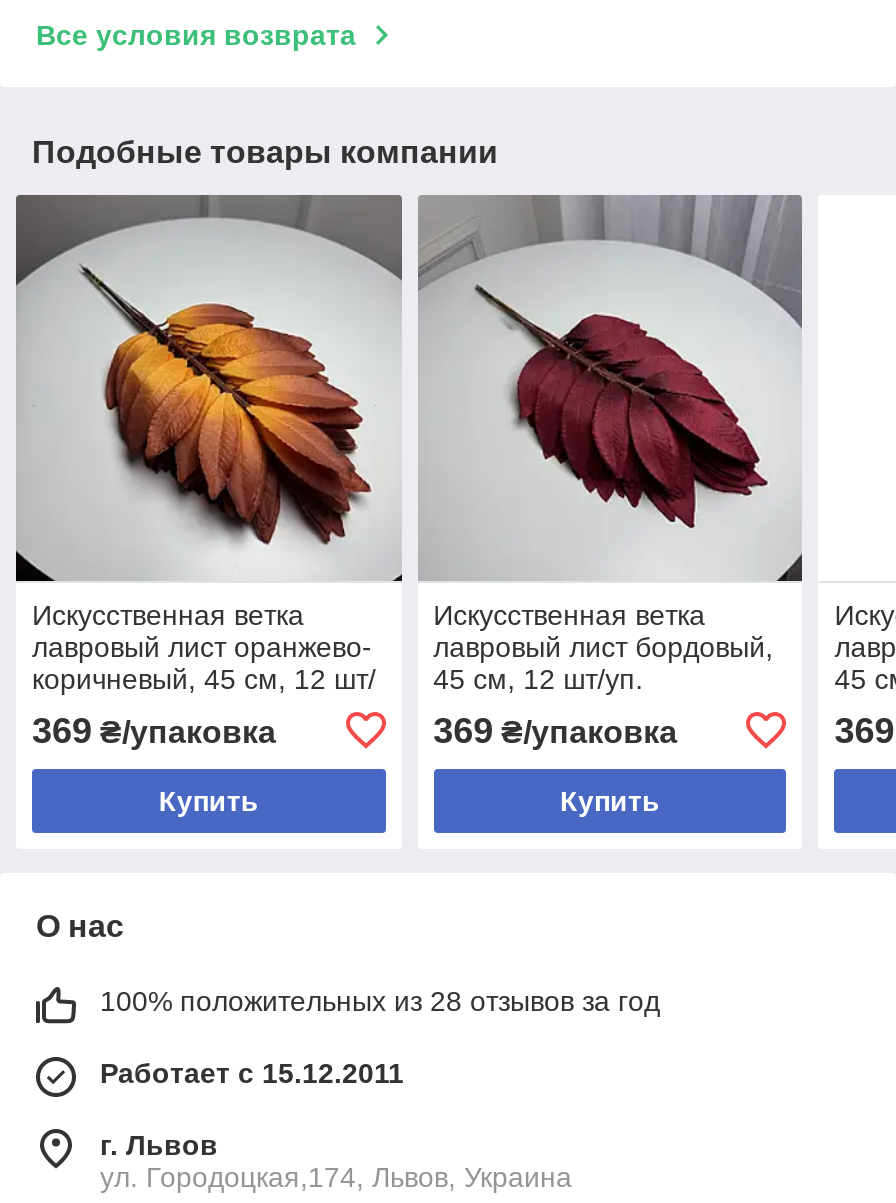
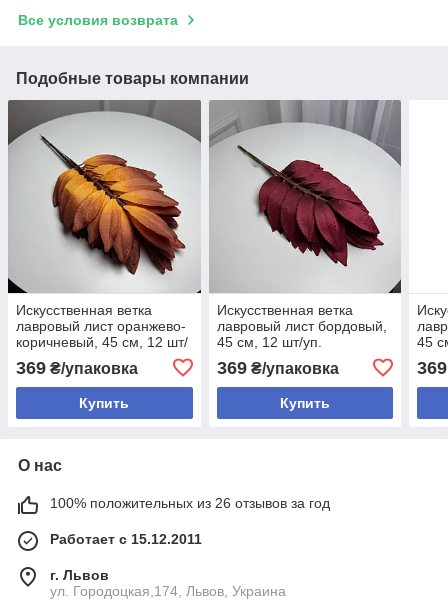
- 100% положительных из 28 отзывов за год
+ 100% положительных из 26 отзывов за год
